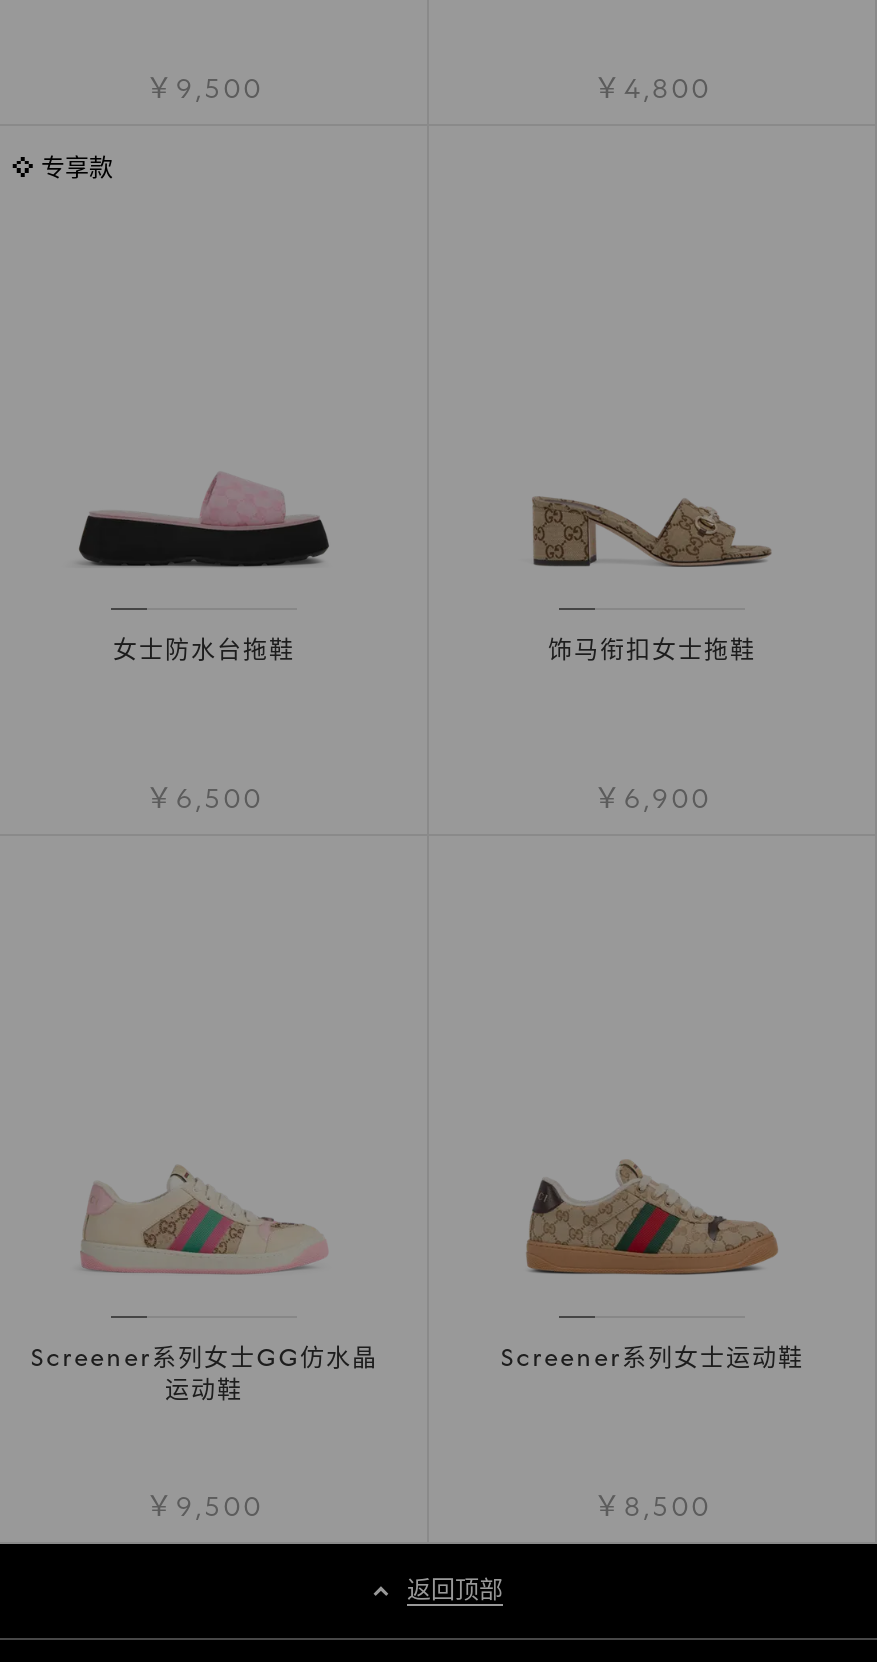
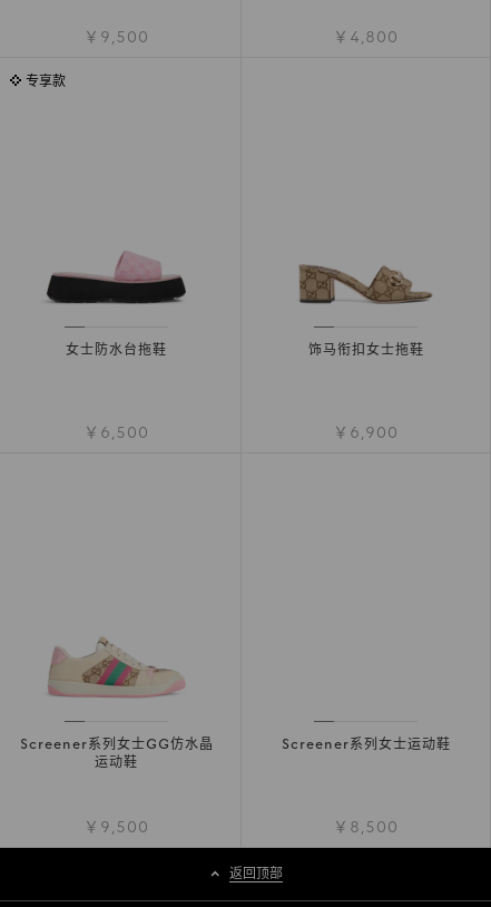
- [image]
